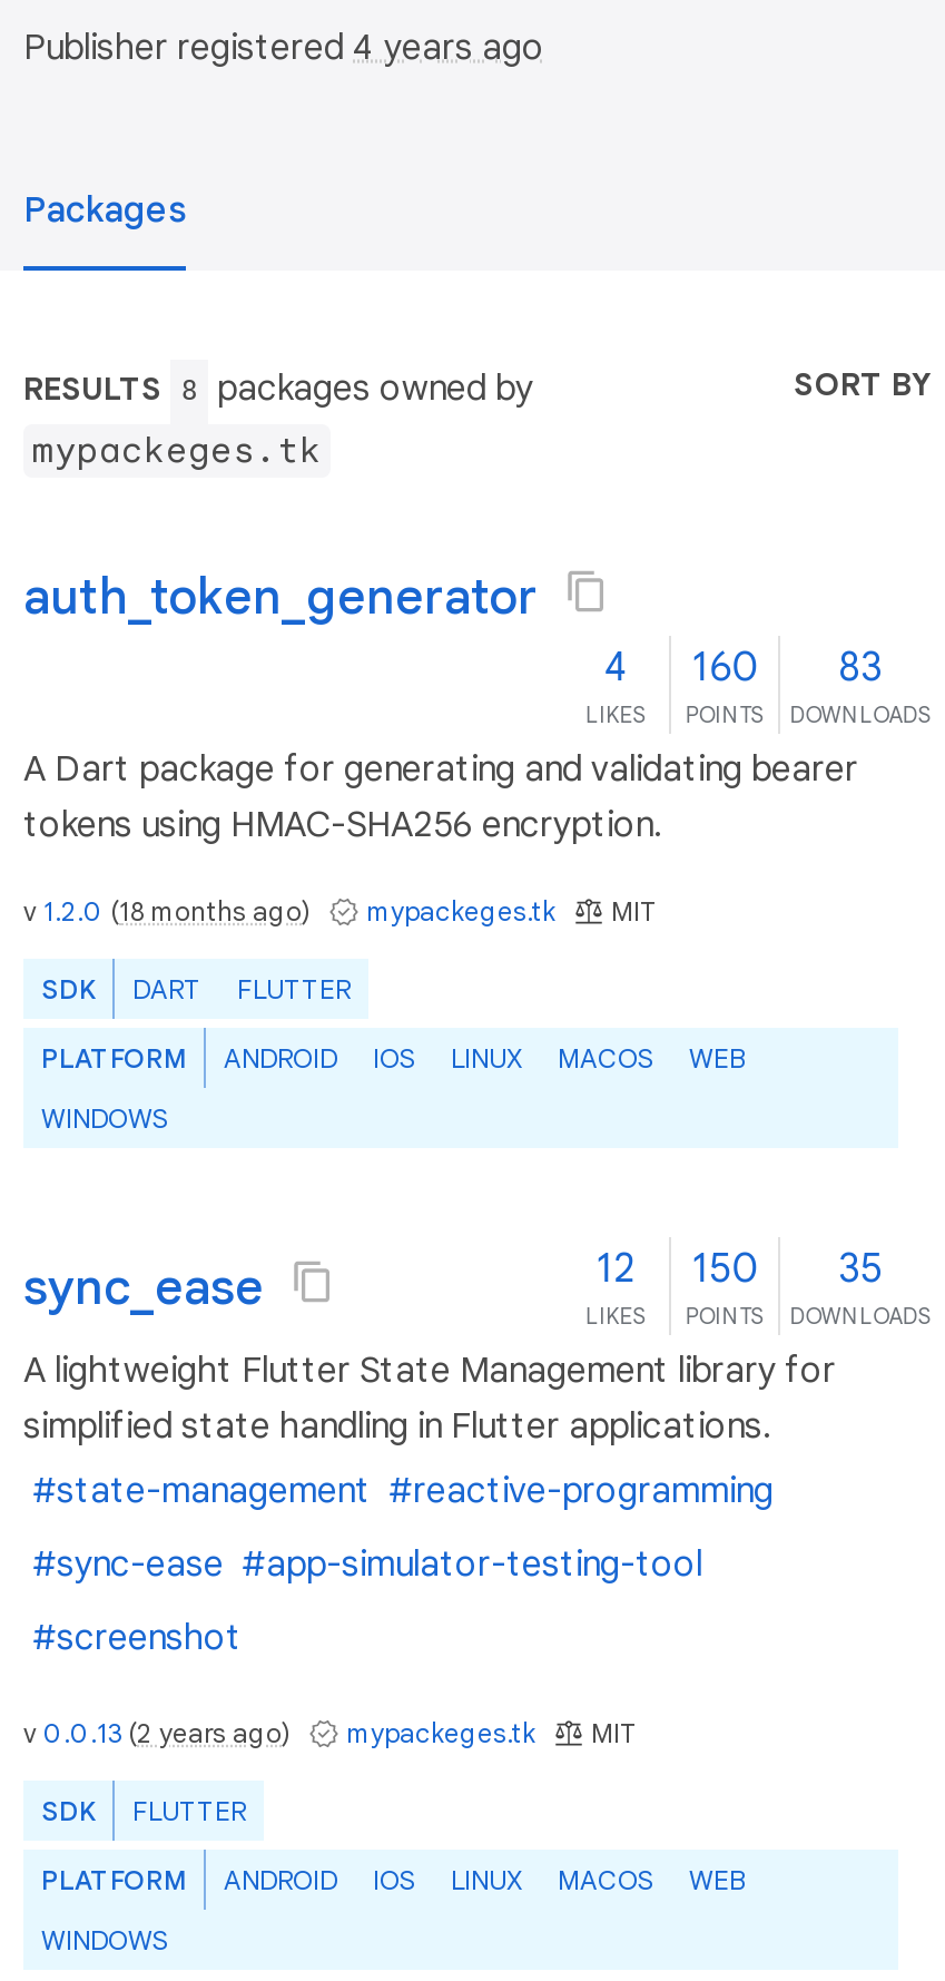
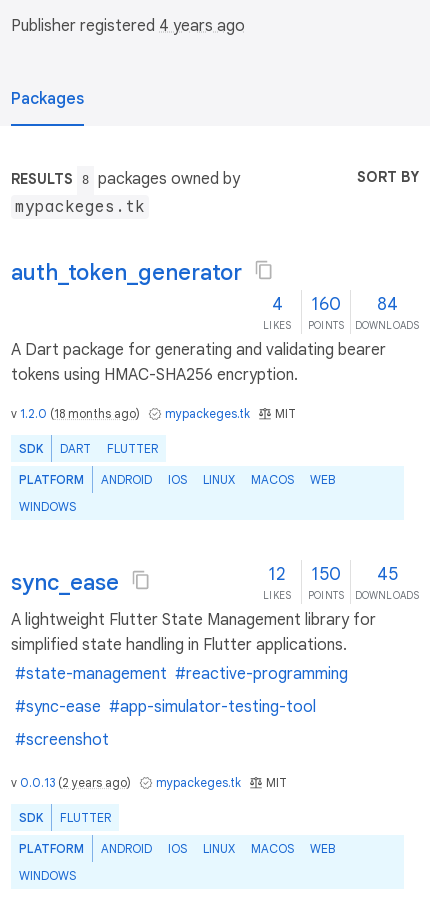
- 4 160 83
+ 4 160 84

- 12 150 35
+ 12 150 45
